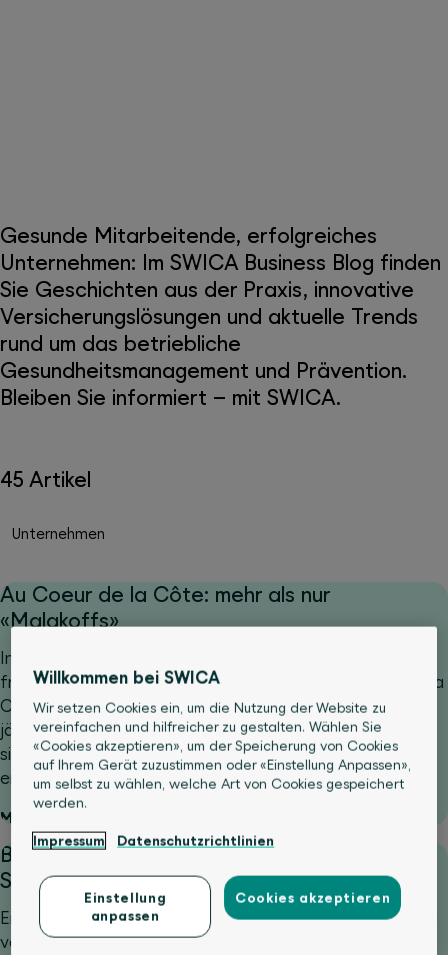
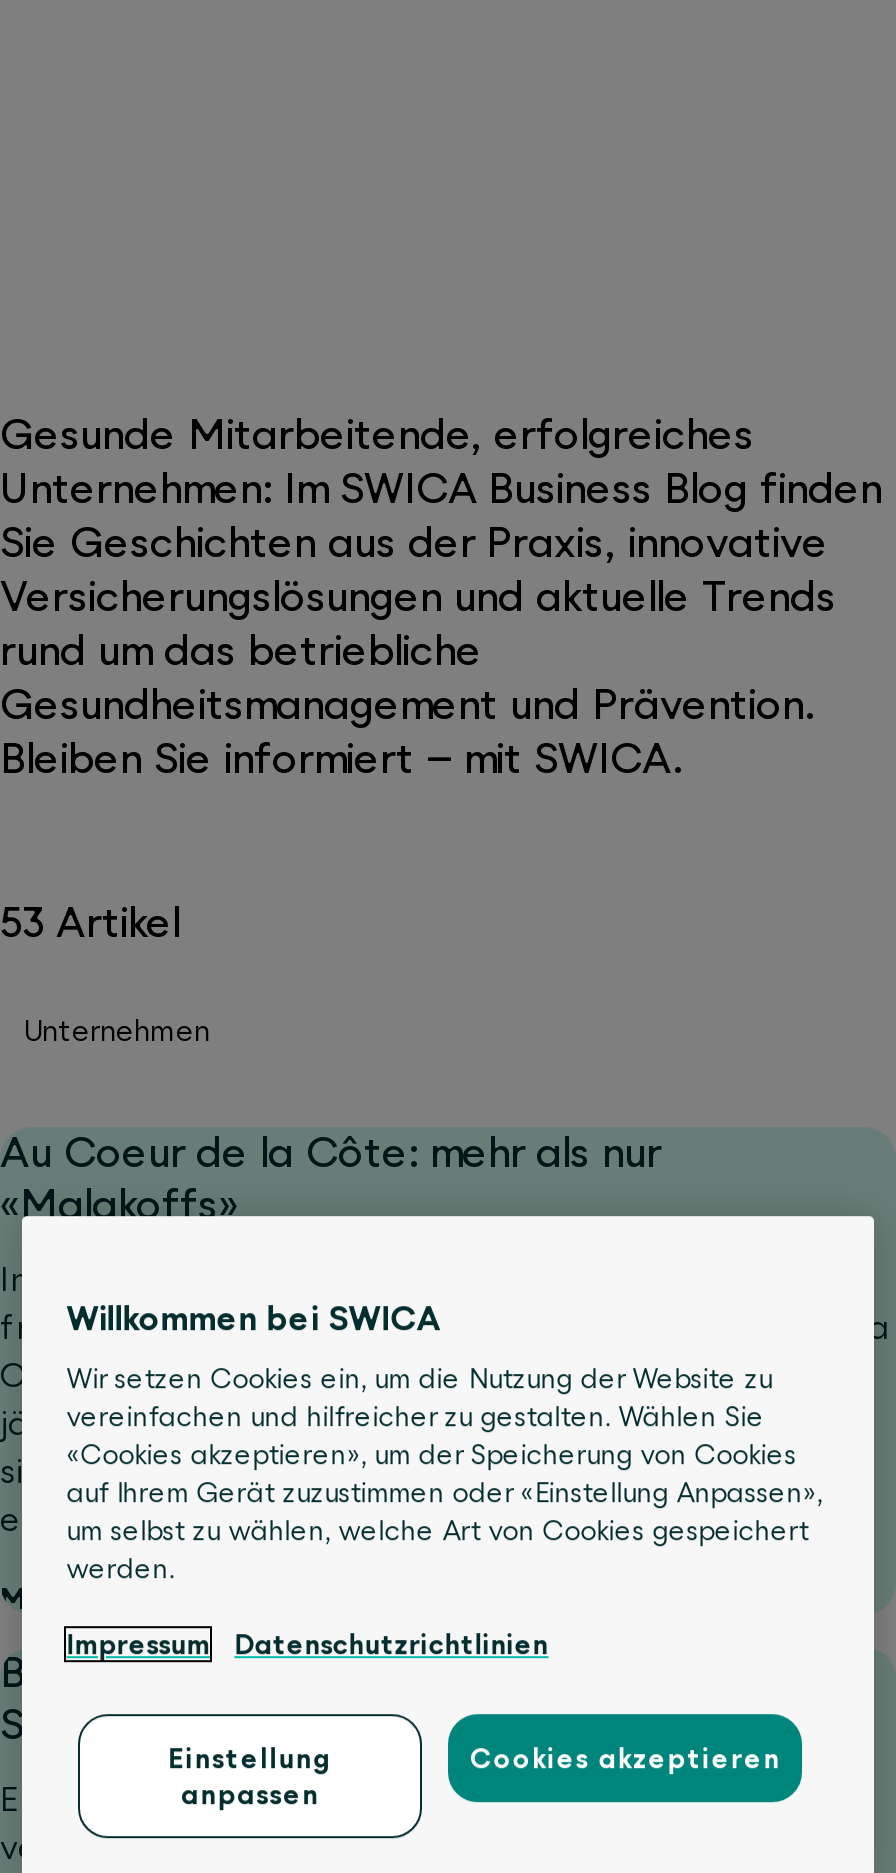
- 45 Artikel
+ 53 Artikel
